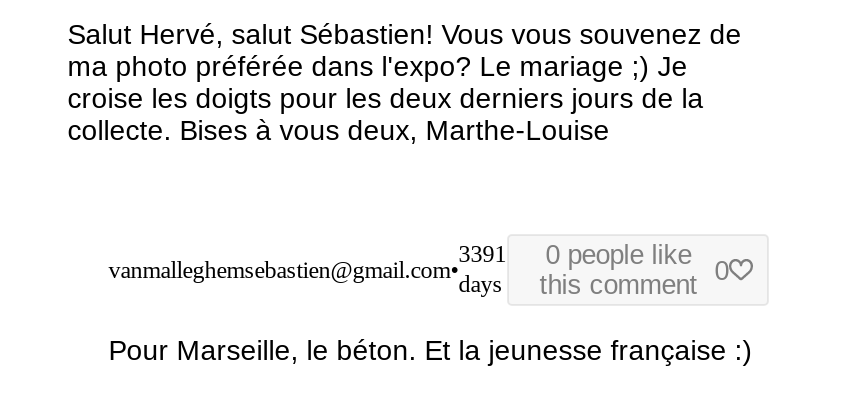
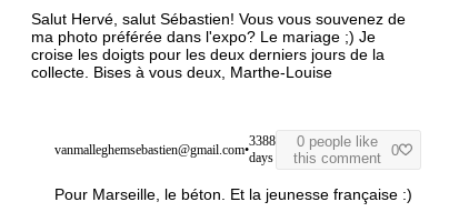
- 3391
+ 3388
